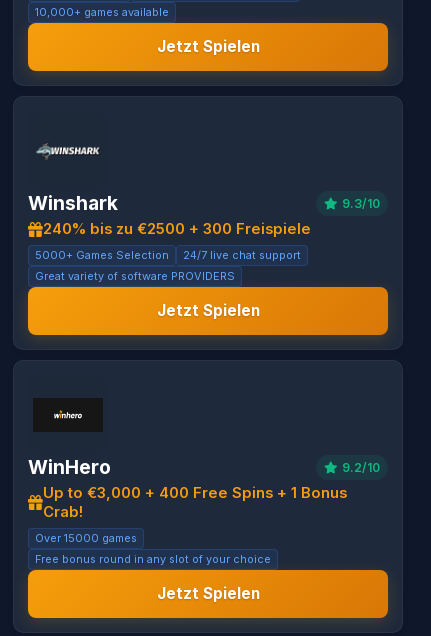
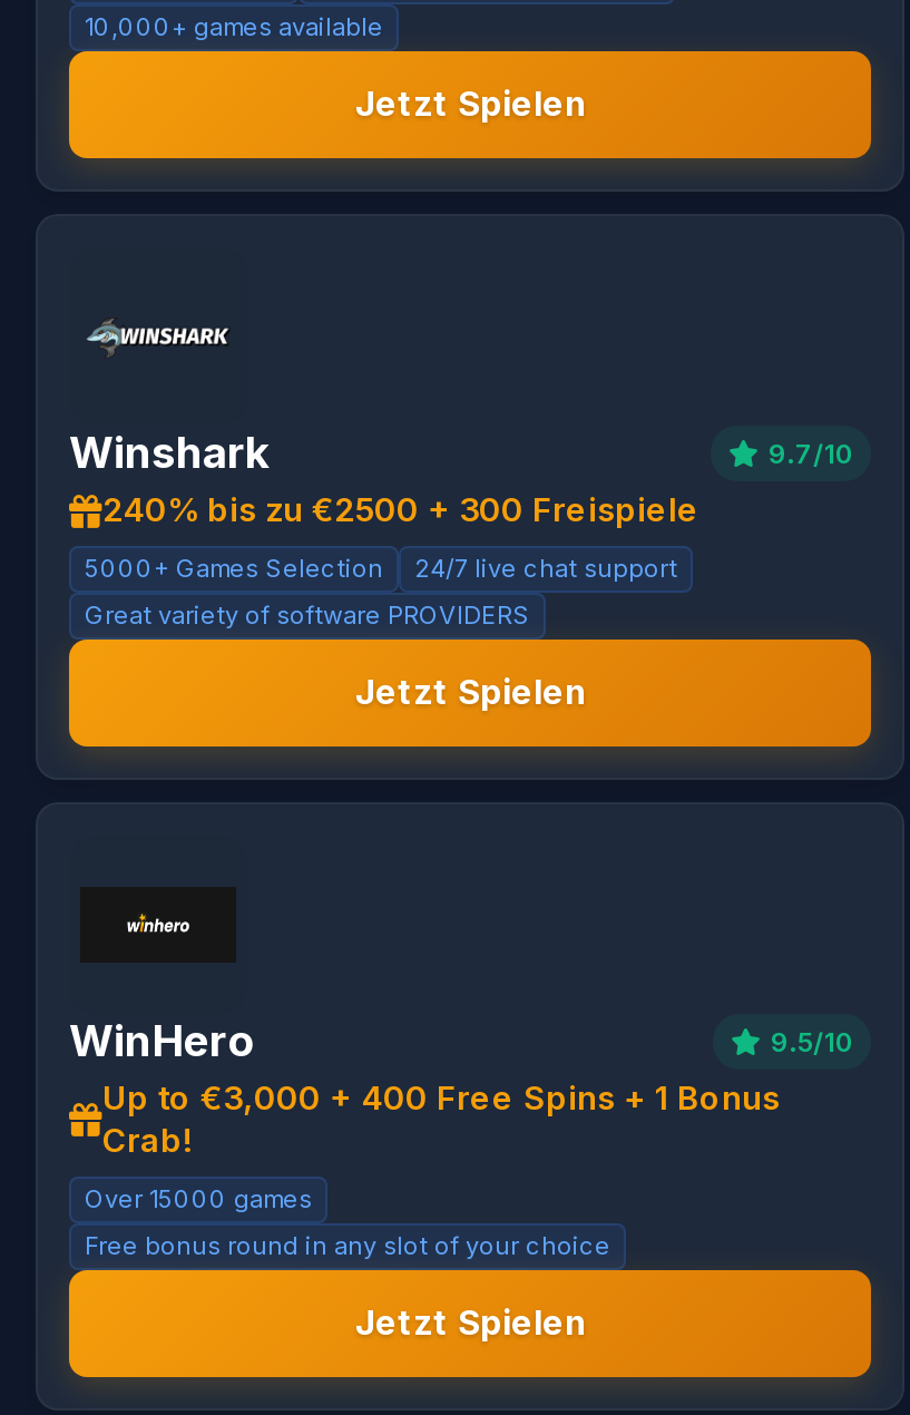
- 9.3/10
+ 9.7/10

- 9.2/10
+ 9.5/10
